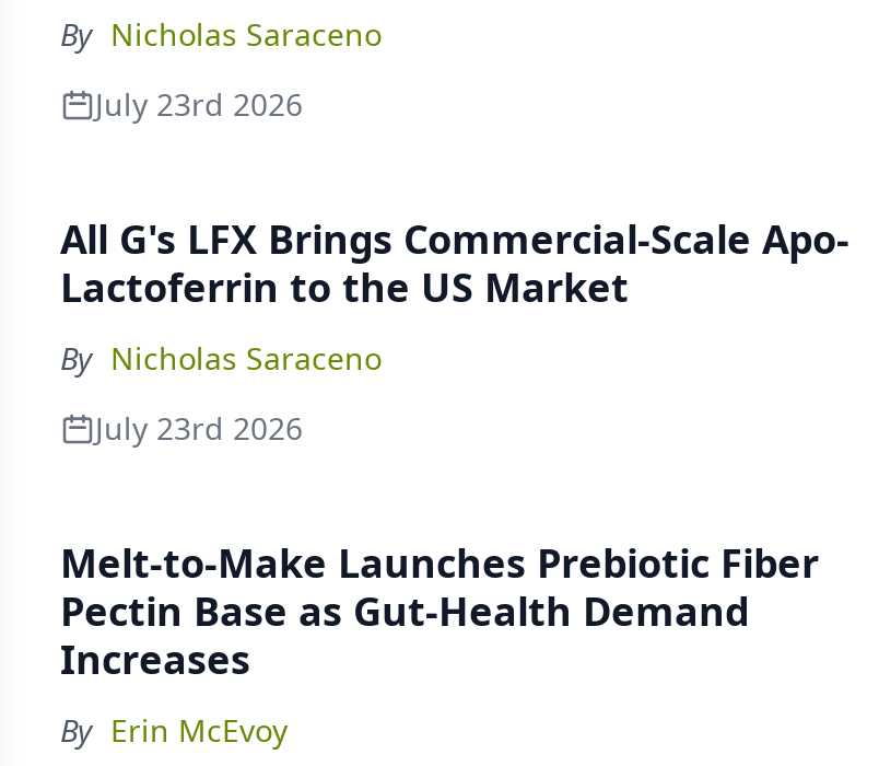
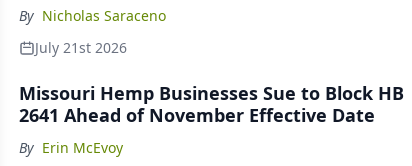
- July 23rd 2026
- All G's LFX Brings Commercial-Scale Apo-
- Lactoferrin to the US Market
- By Nicholas Saraceno
- July 23rd 2026
- Melt-to-Make Launches Prebiotic Fiber
- Pectin Base as Gut-Health Demand
- Increases
+ July 21st 2026
+ Missouri Hemp Businesses Sue to Block HB
+ 2641 Ahead of November Effective Date
